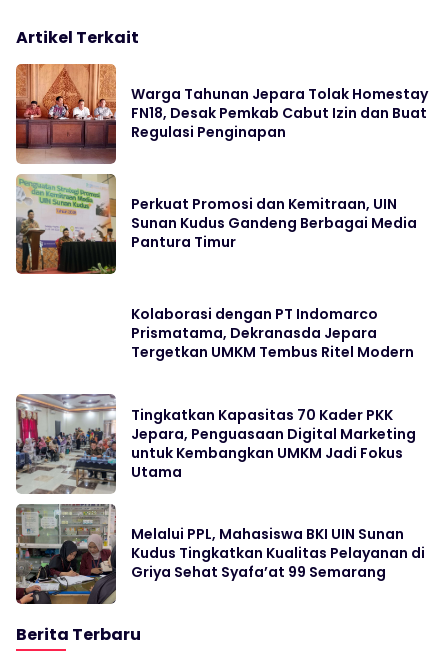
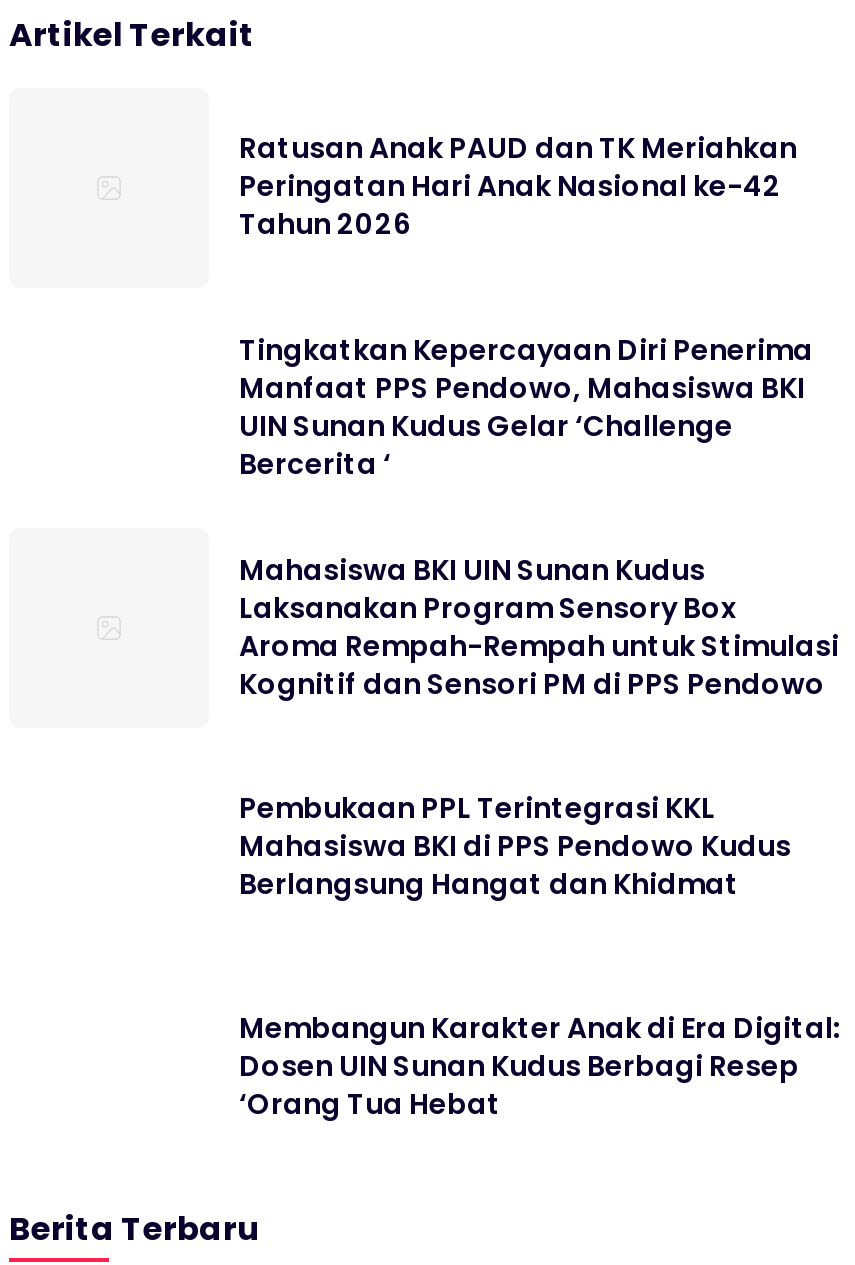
- [image]

- Warga Tahunan Jepara Tolak Homestay
- FN18, Desak Pemkab Cabut Izin dan Buat
- Regulasi Penginapan
+ Ratusan Anak PAUD dan TK Meriahkan
+ Peringatan Hari Anak Nasional ke-42
+ Tahun 2026

- [image]

- Perkuat Promosi dan Kemitraan, UIN
- Sunan Kudus Gandeng Berbagai Media
- Pantura Timur
+ Tingkatkan Kepercayaan Diri Penerima
+ Manfaat PPS Pendowo, Mahasiswa BKI
+ UIN Sunan Kudus Gelar ‘Challenge
+ Bercerita ‘

- Kolaborasi dengan PT Indomarco
- Prismatama, Dekranasda Jepara
- Tergetkan UMKM Tembus Ritel Modern
+ Mahasiswa BKI UIN Sunan Kudus
+ Laksanakan Program Sensory Box
+ Aroma Rempah-Rempah untuk Stimulasi
+ Kognitif dan Sensori PM di PPS Pendowo

- [image]

- Tingkatkan Kapasitas 70 Kader PKK
- Jepara, Penguasaan Digital Marketing
- untuk Kembangkan UMKM Jadi Fokus
- Utama
+ Pembukaan PPL Terintegrasi KKL
+ Mahasiswa BKI di PPS Pendowo Kudus
+ Berlangsung Hangat dan Khidmat

- [image]

- Melalui PPL, Mahasiswa BKI UIN Sunan
- Kudus Tingkatkan Kualitas Pelayanan di
- Griya Sehat Syafa’at 99 Semarang
+ Membangun Karakter Anak di Era Digital:
+ Dosen UIN Sunan Kudus Berbagi Resep
+ ‘Orang Tua Hebat
